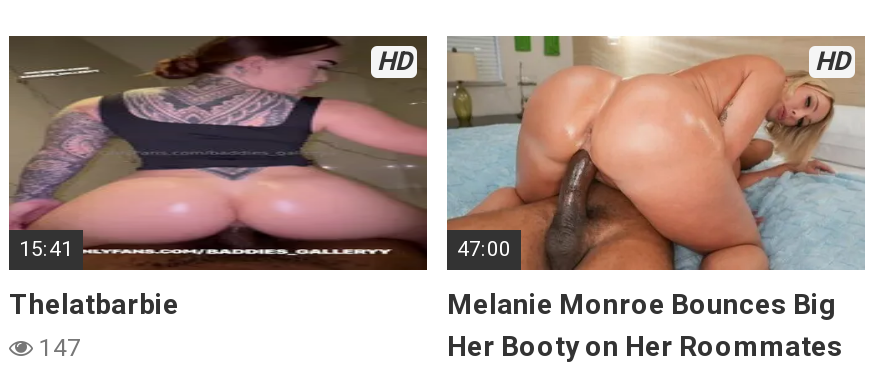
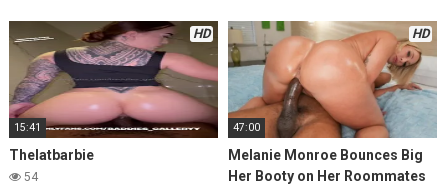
- 147
+ 54
